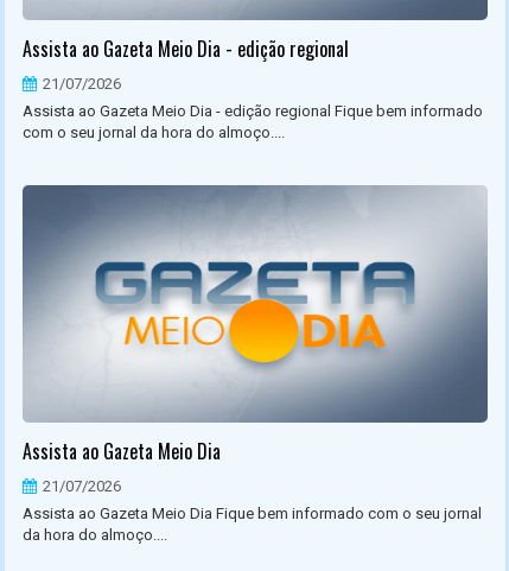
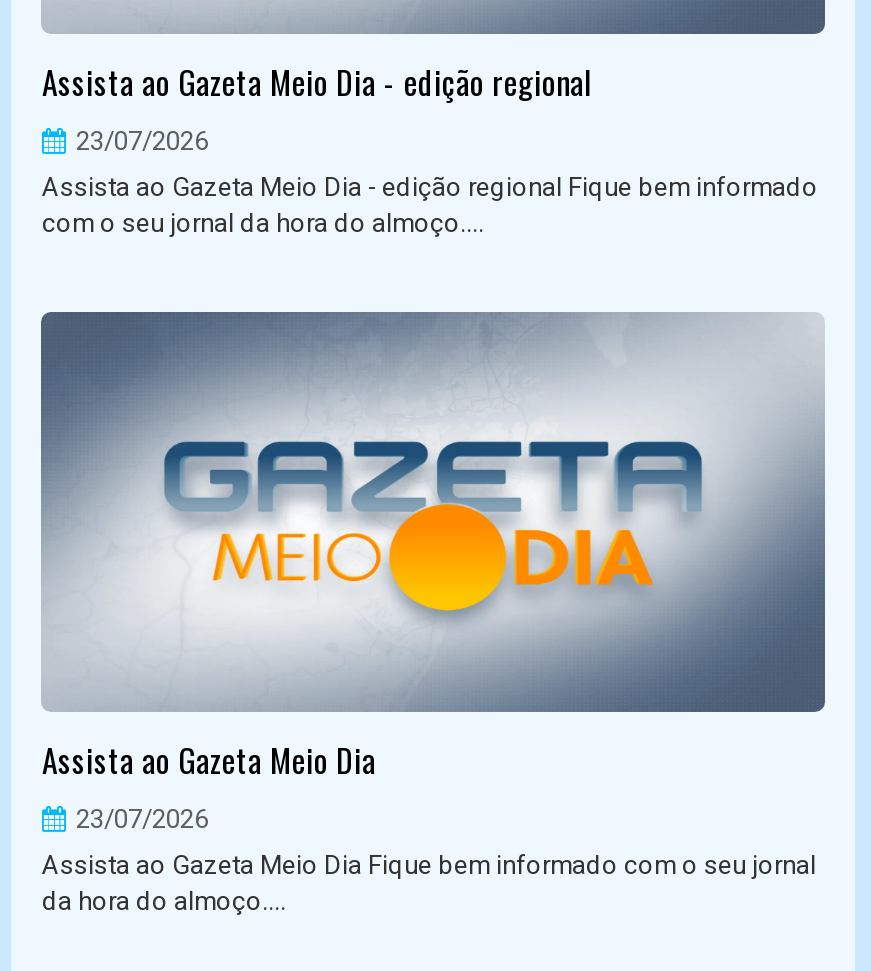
- 21/07/2026
+ 23/07/2026

- 21/07/2026
+ 23/07/2026
